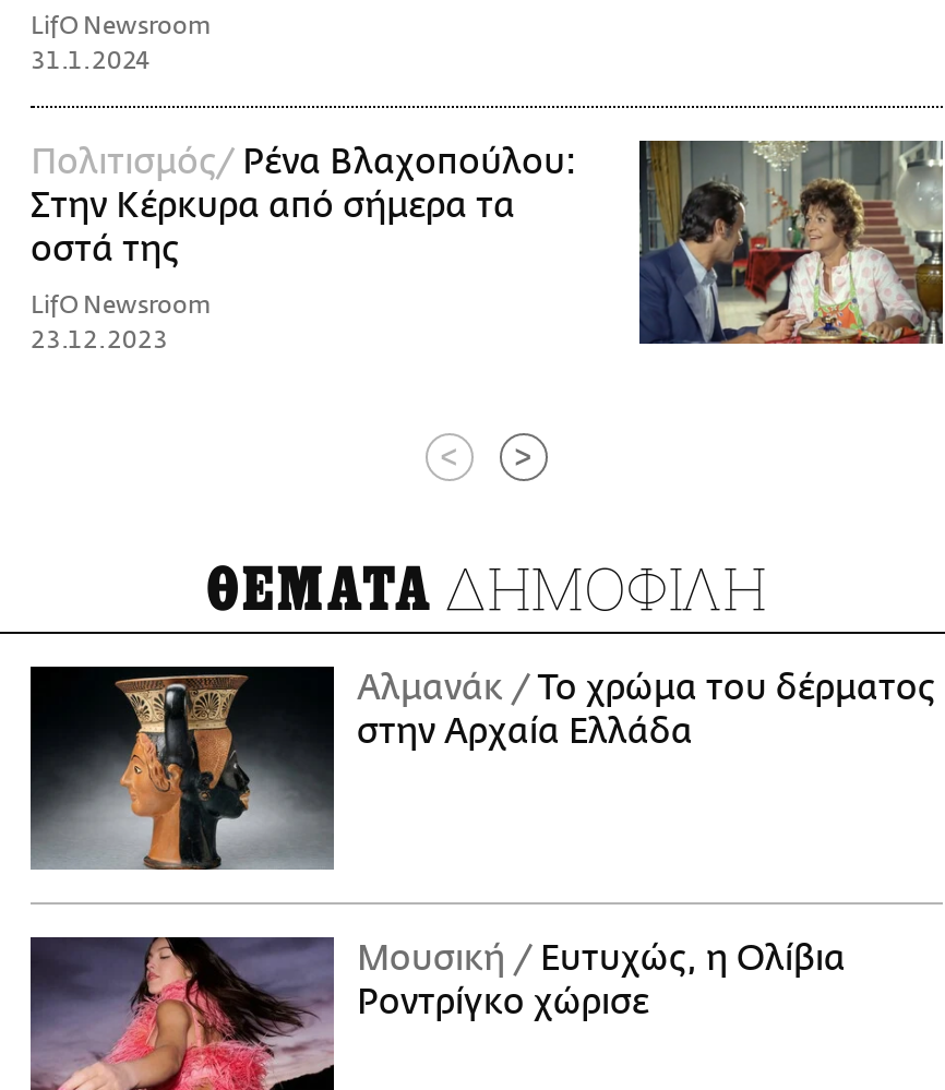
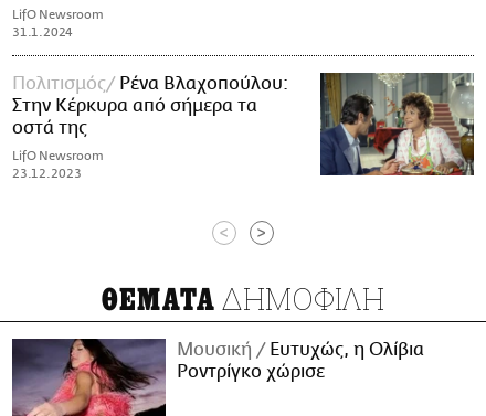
- [image]
- Αλμανάκ Το χρώμα του δέρματος
- στην Αρχαία Ελλάδα
